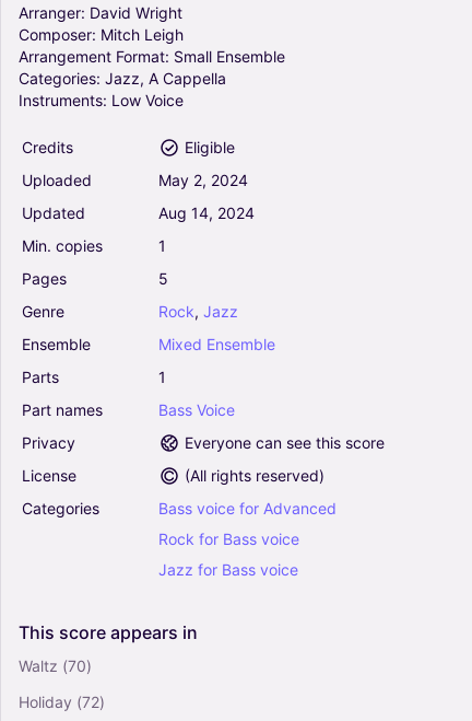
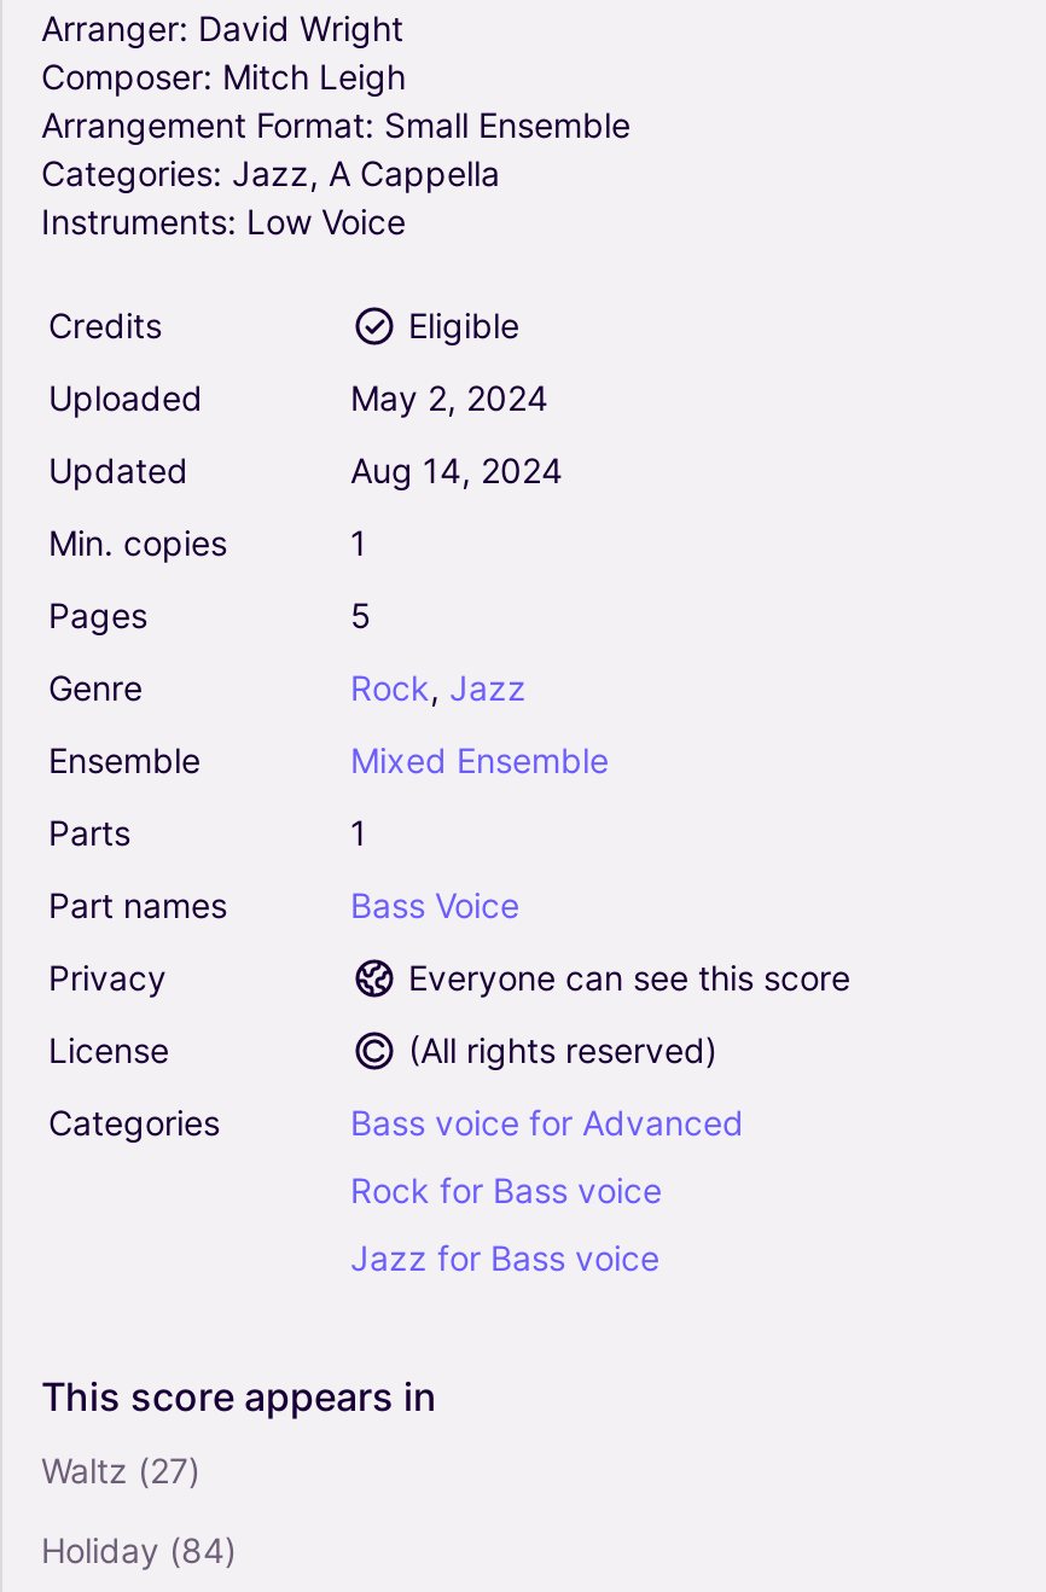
- Waltz (70)
+ Waltz (27)

- Holiday (72)
+ Holiday (84)
